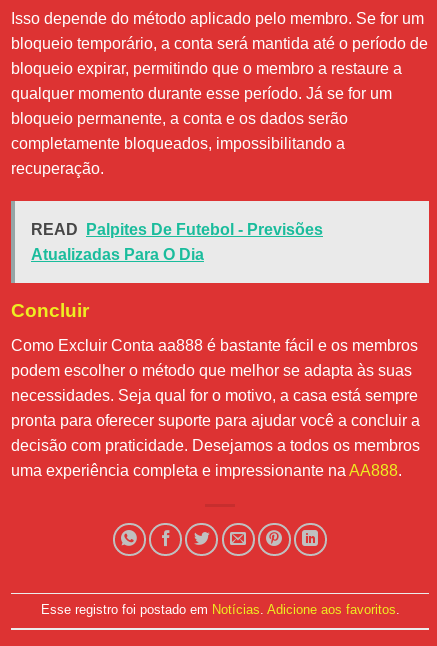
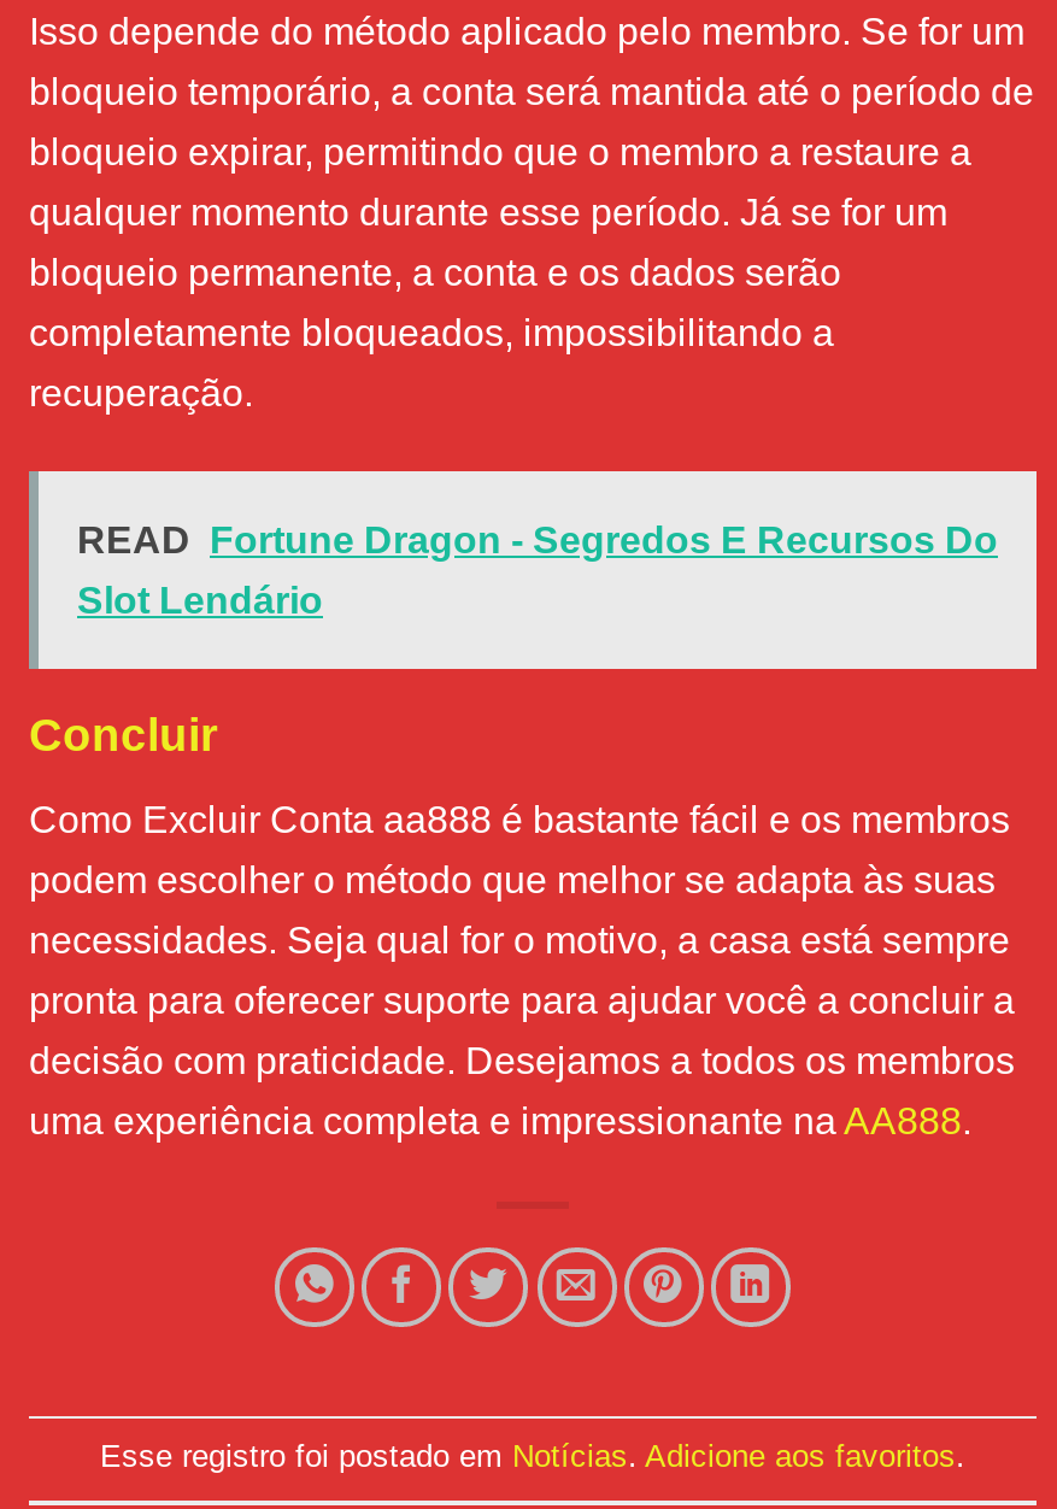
- READ Palpites De Futebol - Previsões
+ READ Fortune Dragon - Segredos E Recursos Do

- Atualizadas Para O Dia
+ Slot Lendário
